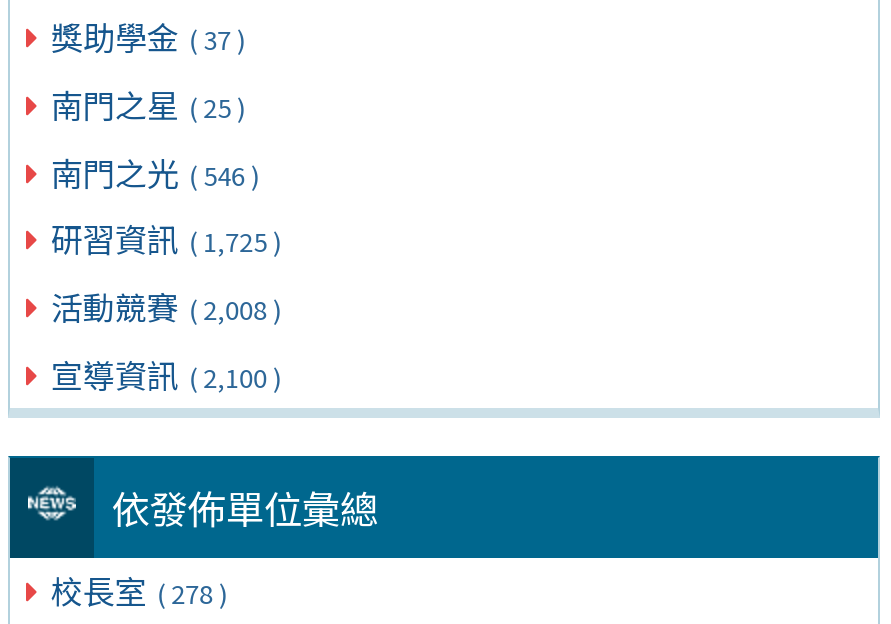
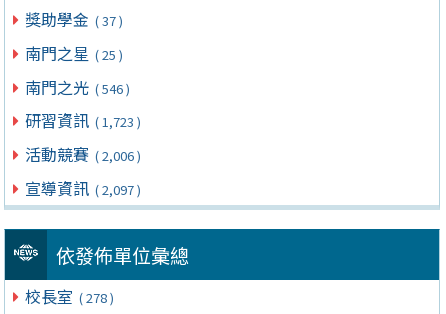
- 研習資訊 ( 1,725 )
+ 研習資訊 ( 1,723 )

- 活動競賽 ( 2,008 )
+ 活動競賽 ( 2,006 )

- 宣導資訊 ( 2,100 )
+ 宣導資訊 ( 2,097 )
